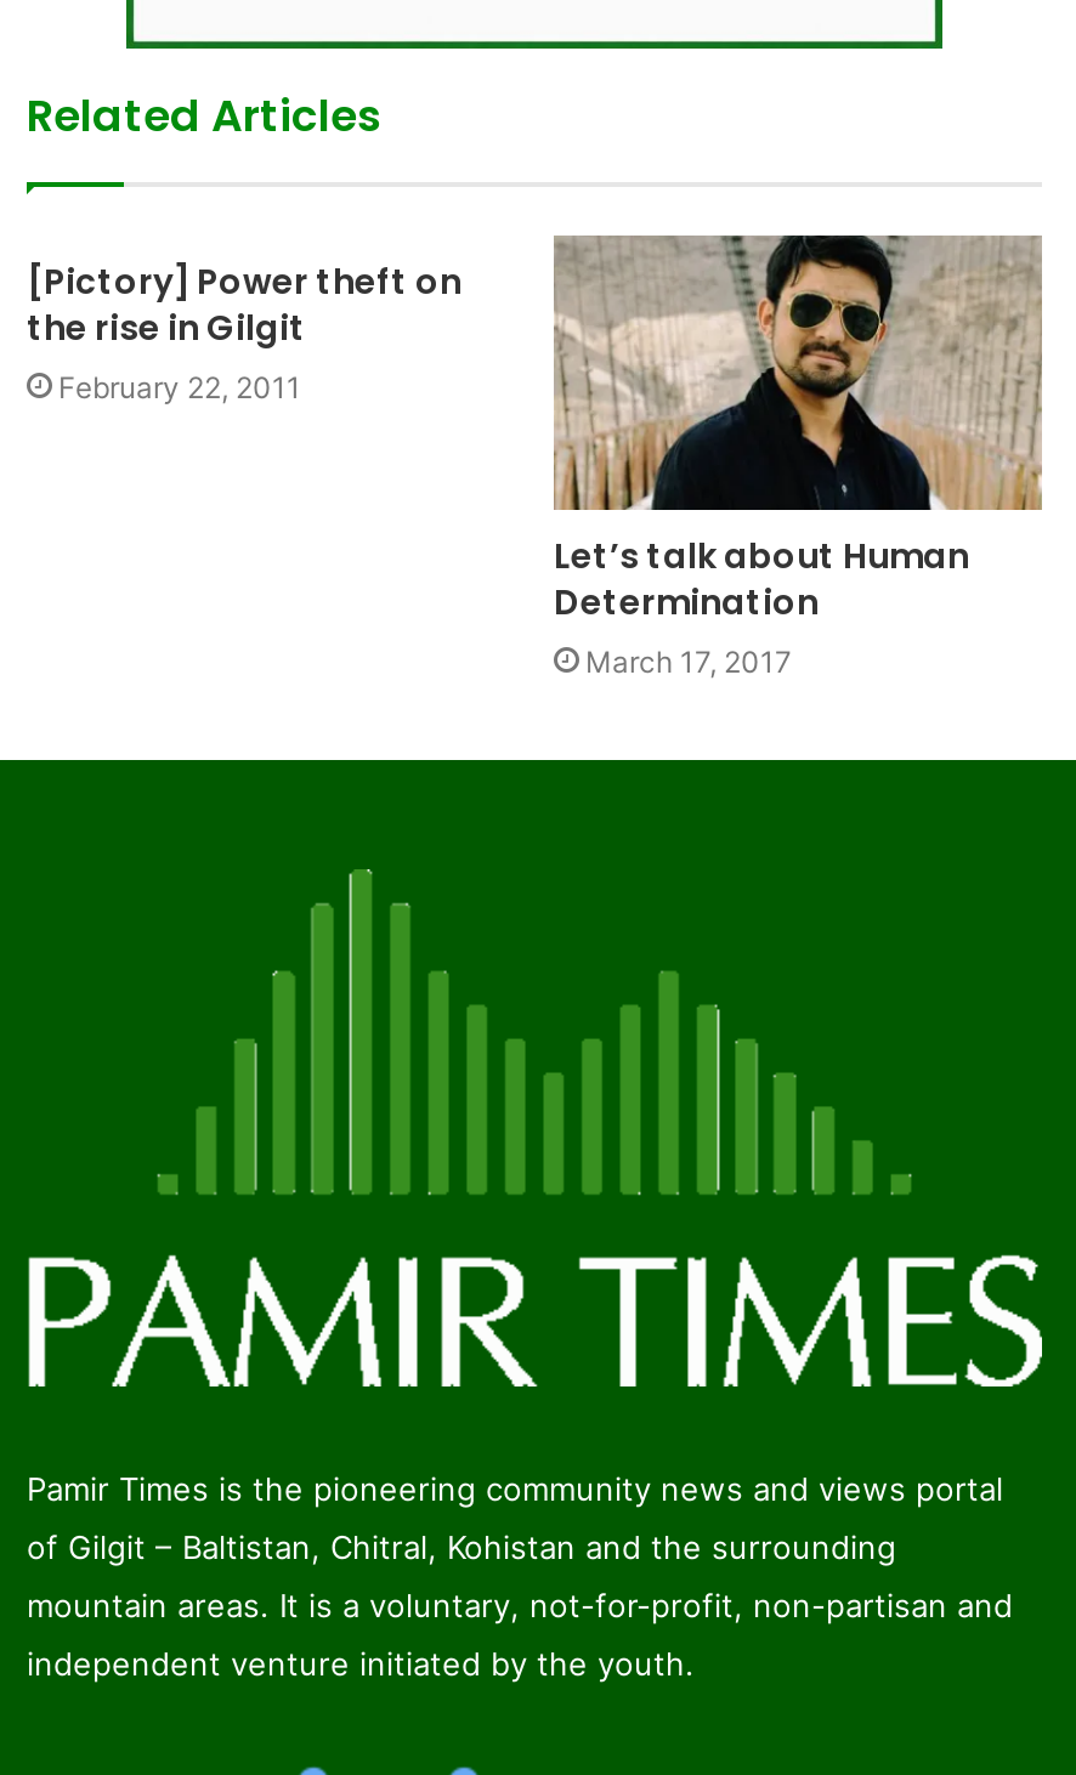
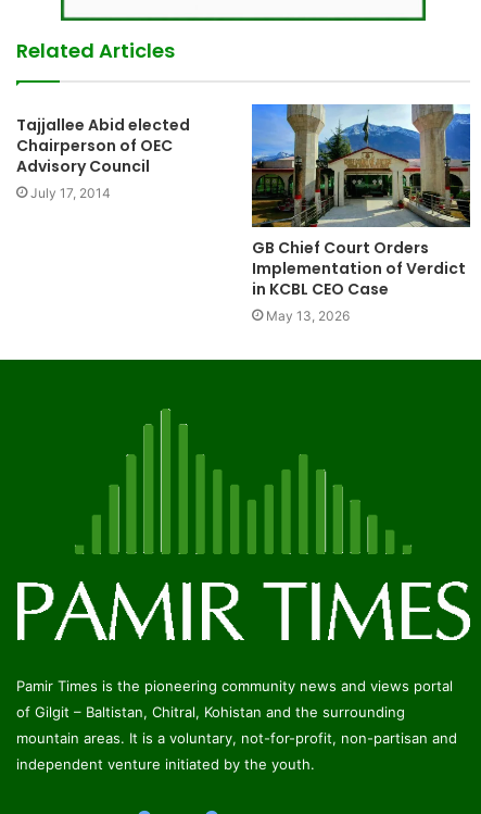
- [image]
- Let’s talk about Human
- Determination
- March 17, 2017
+ [image]
+ GB Chief Court Orders
+ Implementation of Verdict
+ in KCBL CEO Case
+ May 13, 2026

- [Pictory] Power theft on
- the rise in Gilgit
- February 22, 2011
+ Tajjallee Abid elected
+ Chairperson of OEC
+ Advisory Council
+ July 17, 2014
